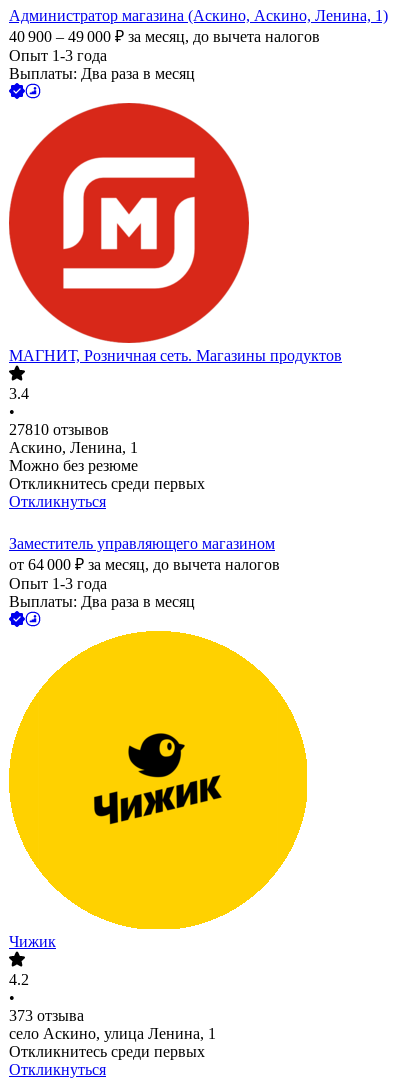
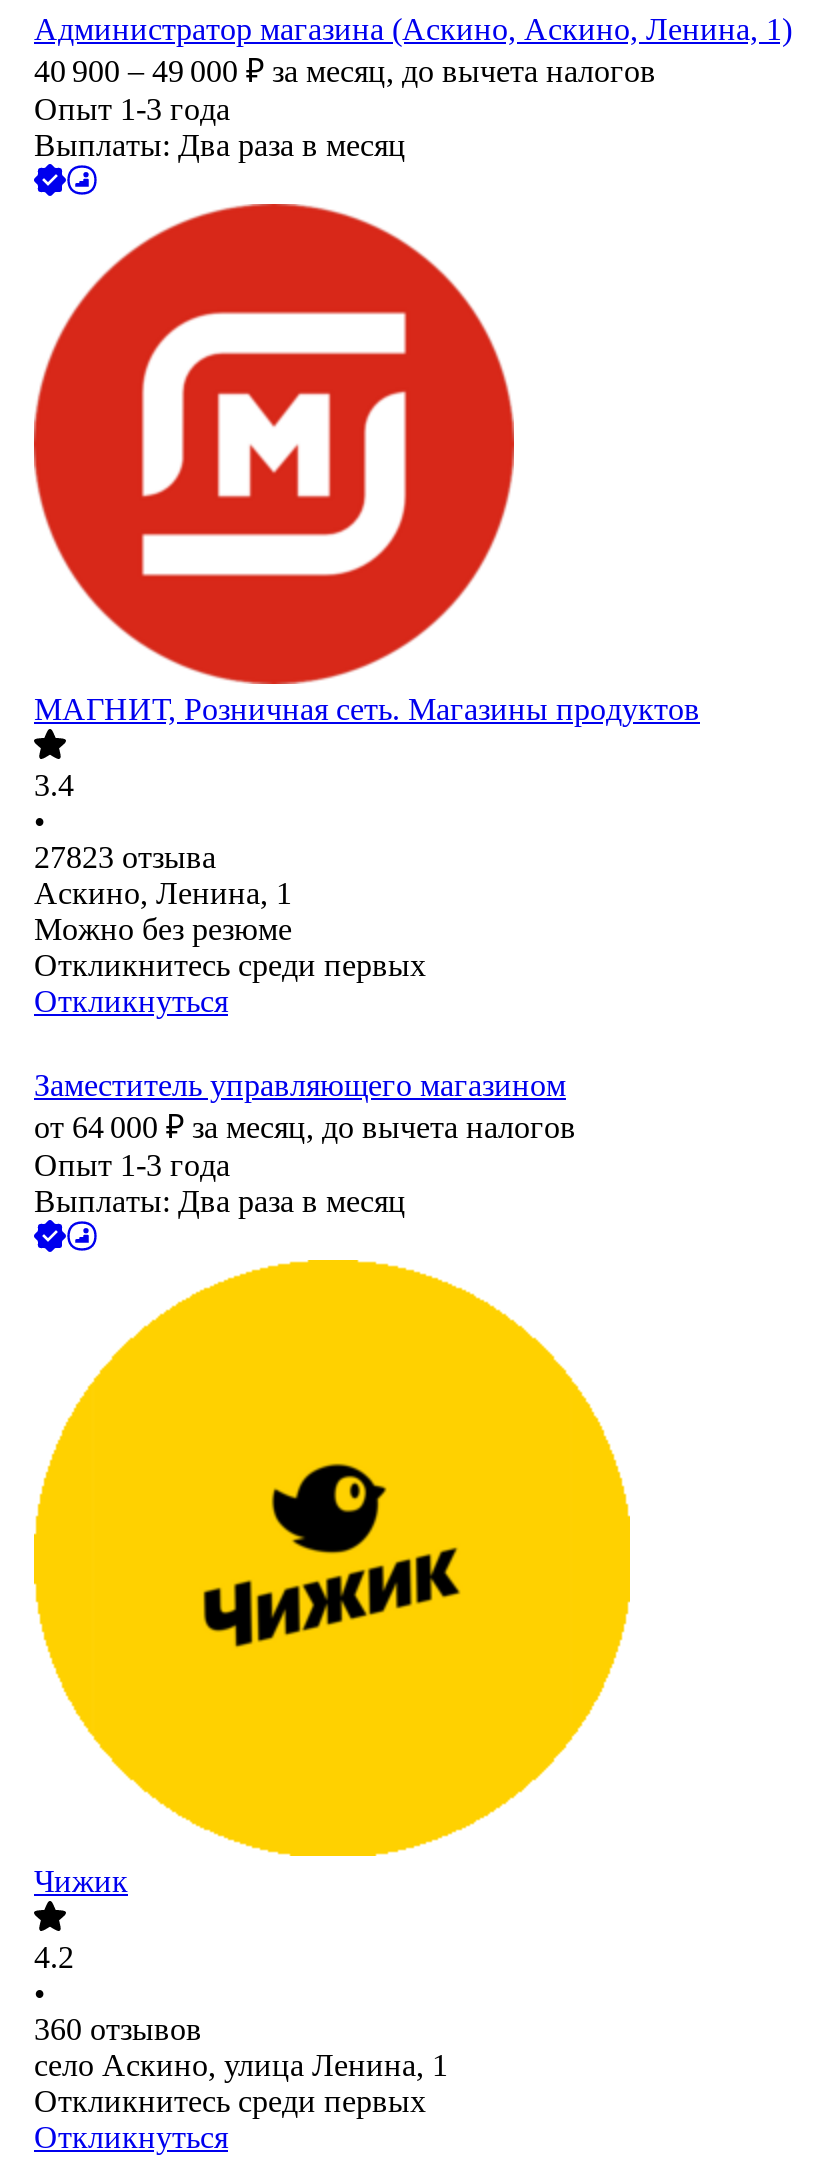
- 27810 отзывов
+ 27823 отзыва

- 373 отзыва
+ 360 отзывов
